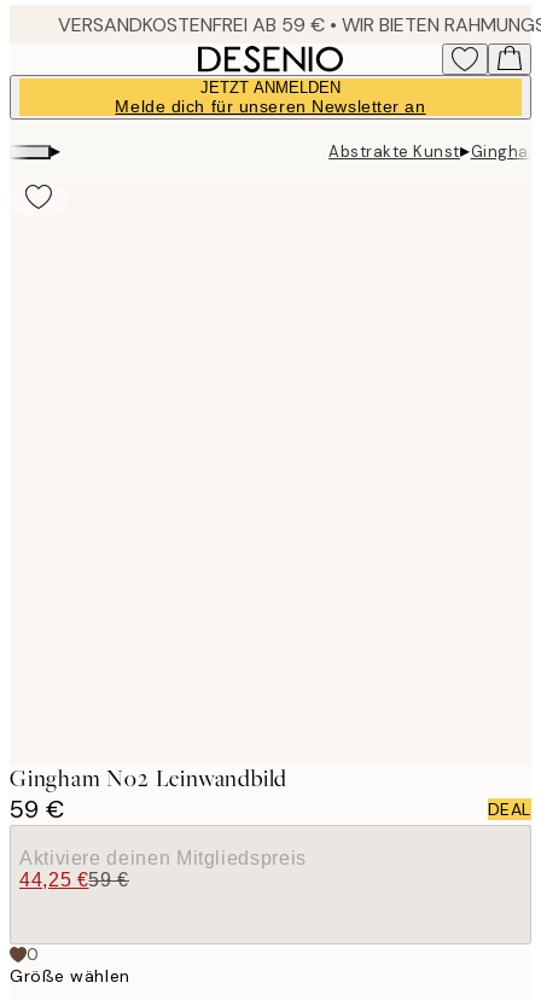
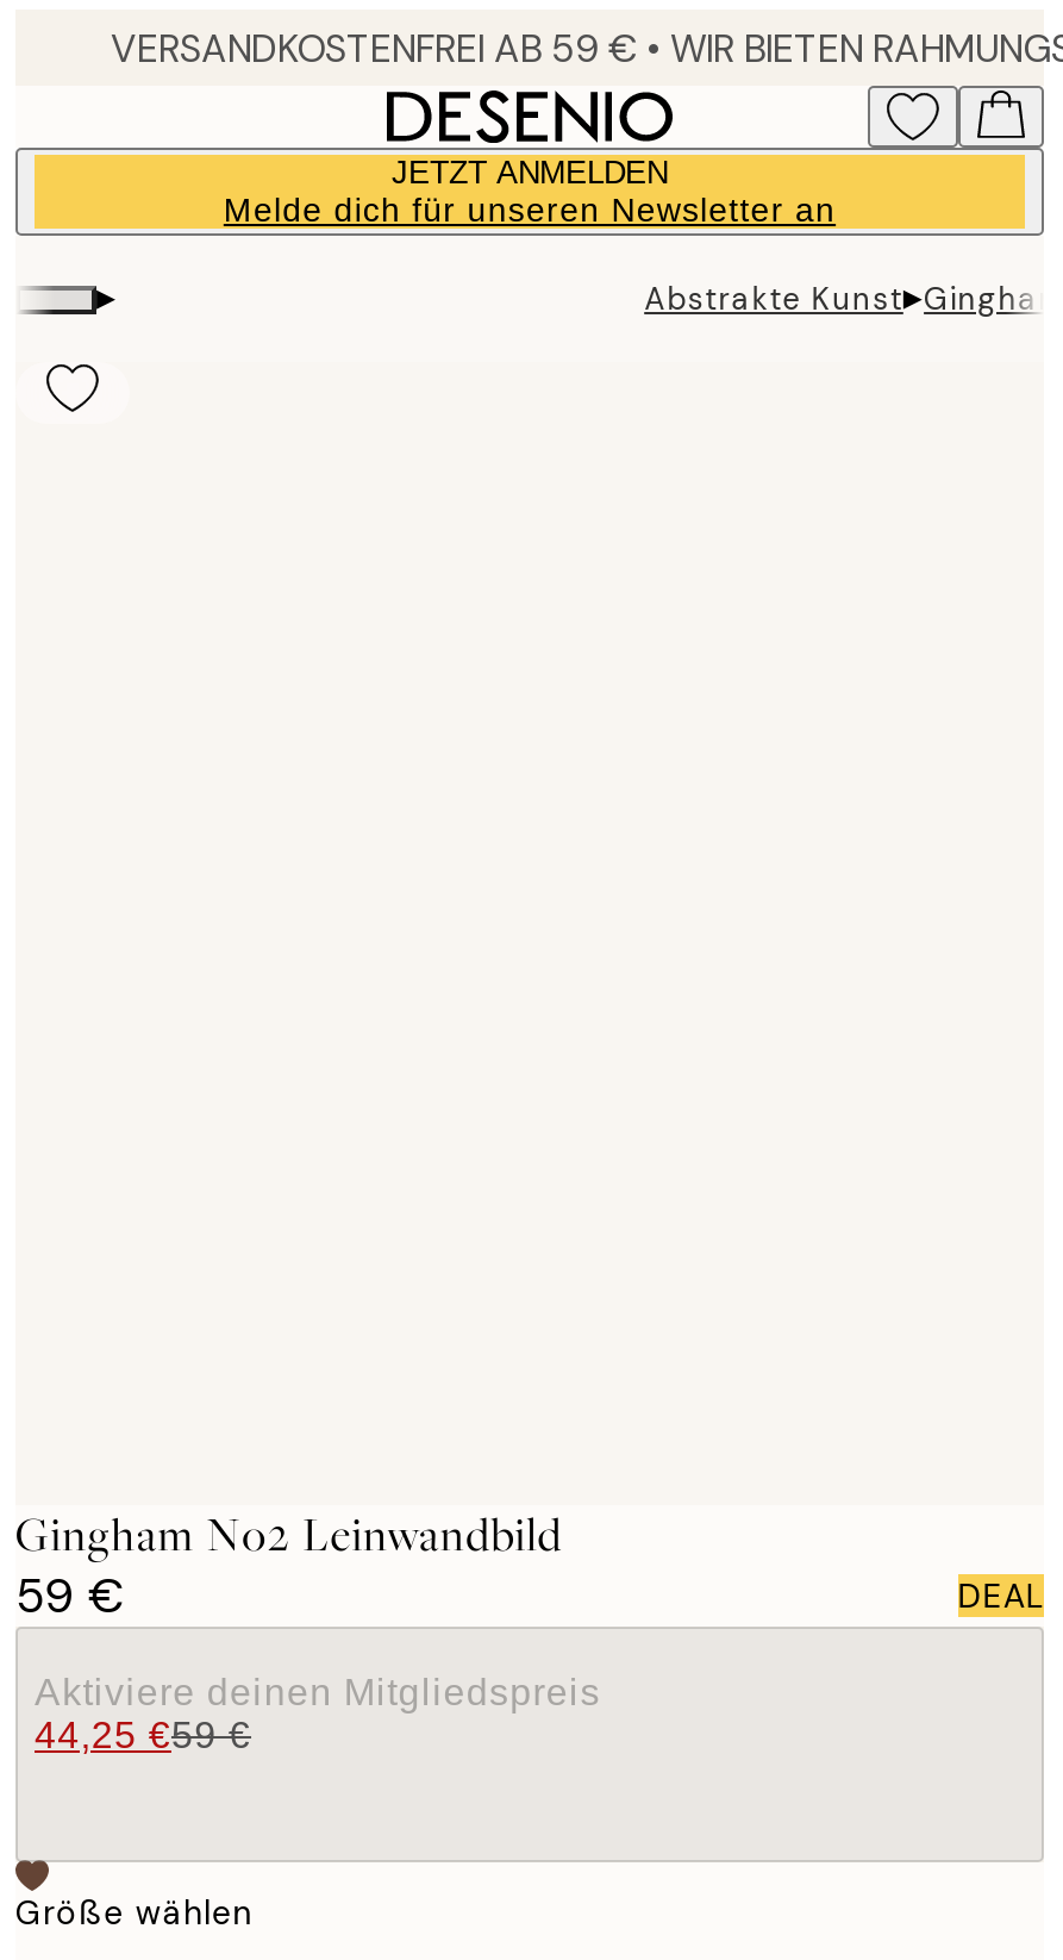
- 0
